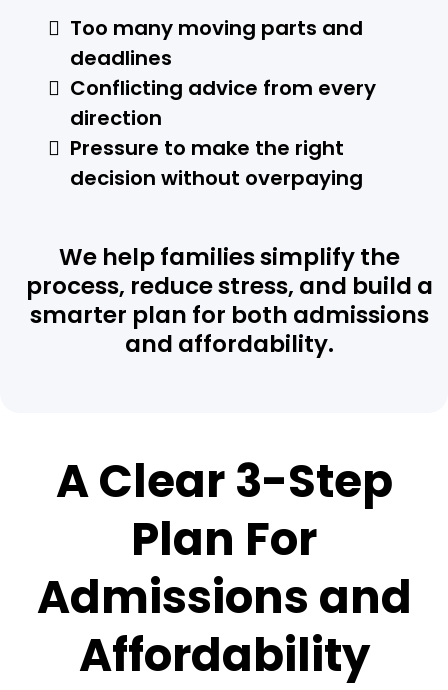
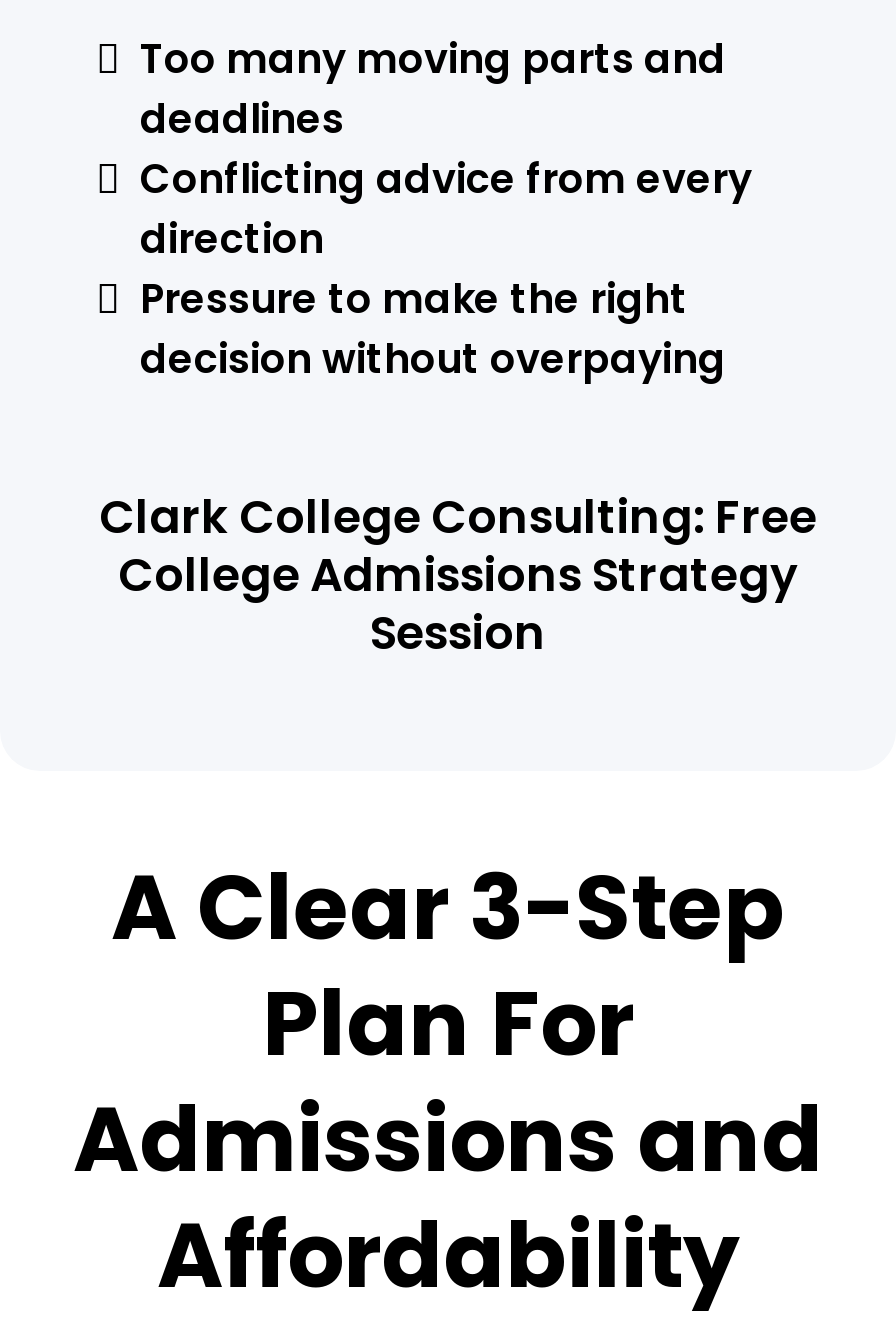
- We help families simplify the
- process, reduce stress, and build a
- smarter plan for both admissions
- and affordability.
+ Clark College Consulting: Free
+ College Admissions Strategy
+ Session
